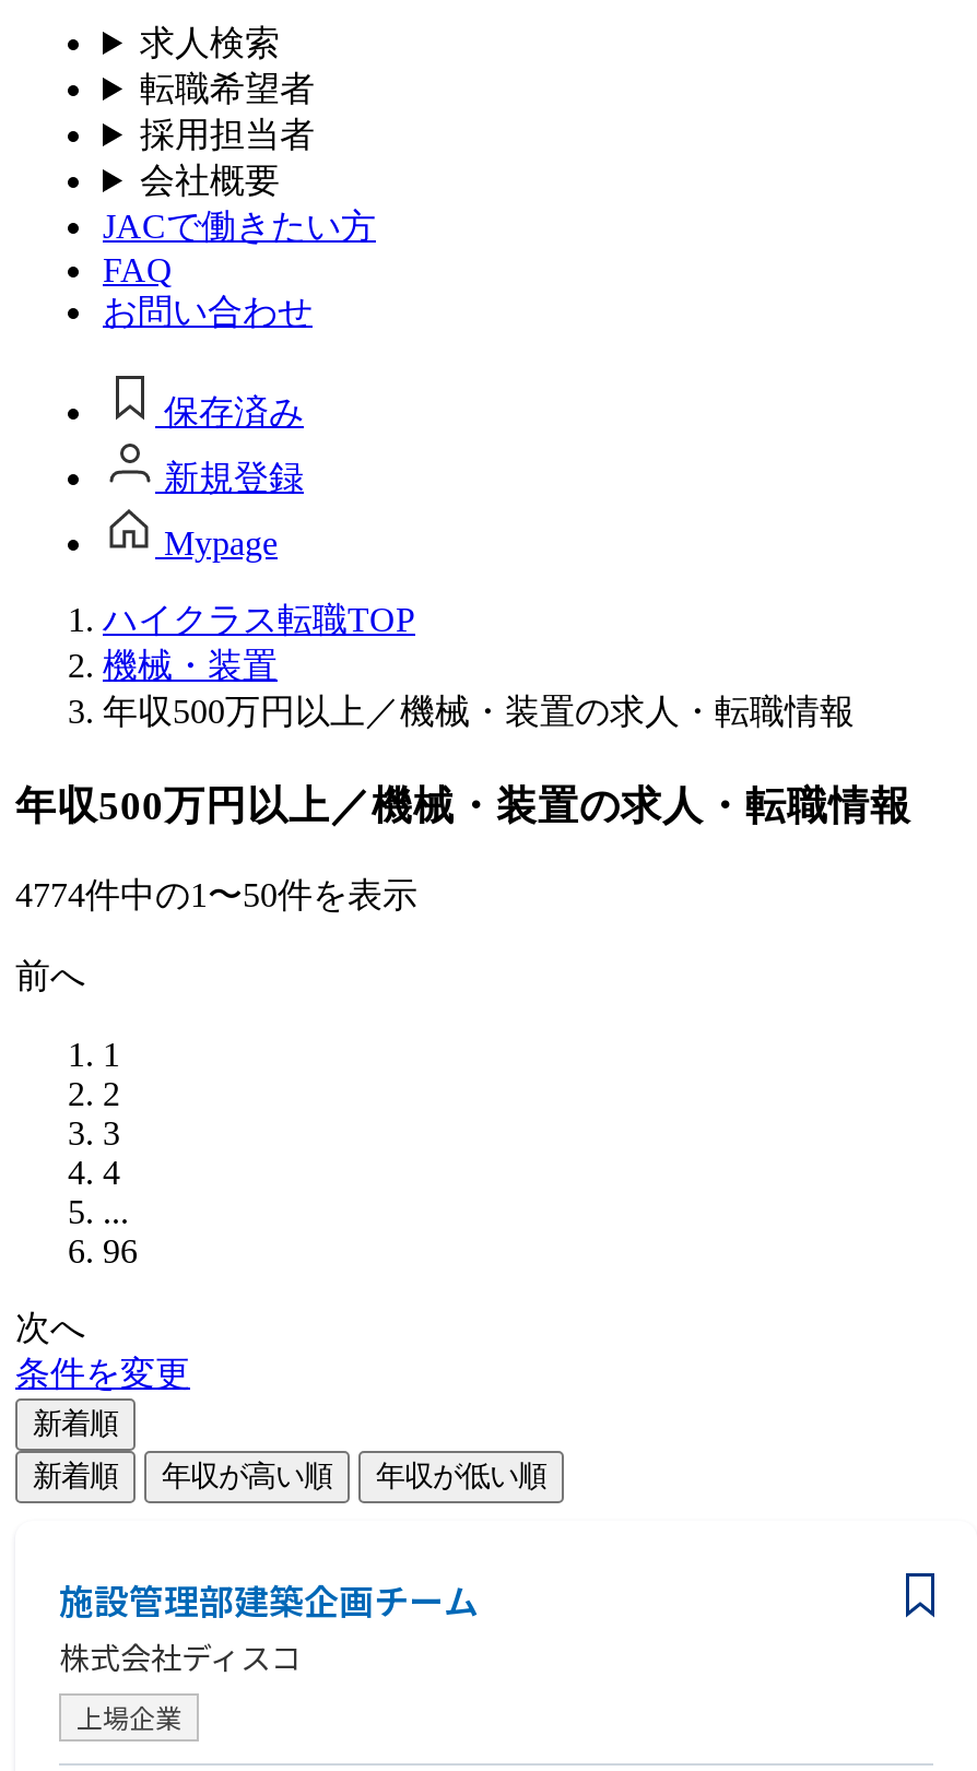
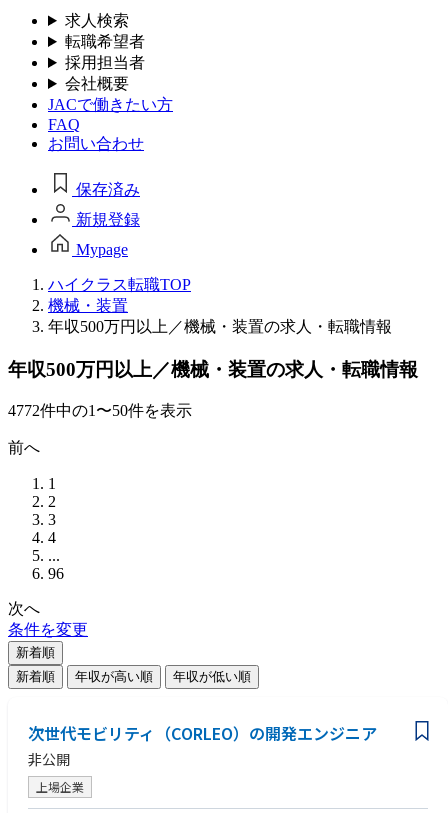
- 4774件中の1〜50件を表示
+ 4772件中の1〜50件を表示

- 施設管理部建築企画チーム
- 株式会社ディスコ
+ 次世代モビリティ（CORLEO）の開発エンジニア
+ 非公開
